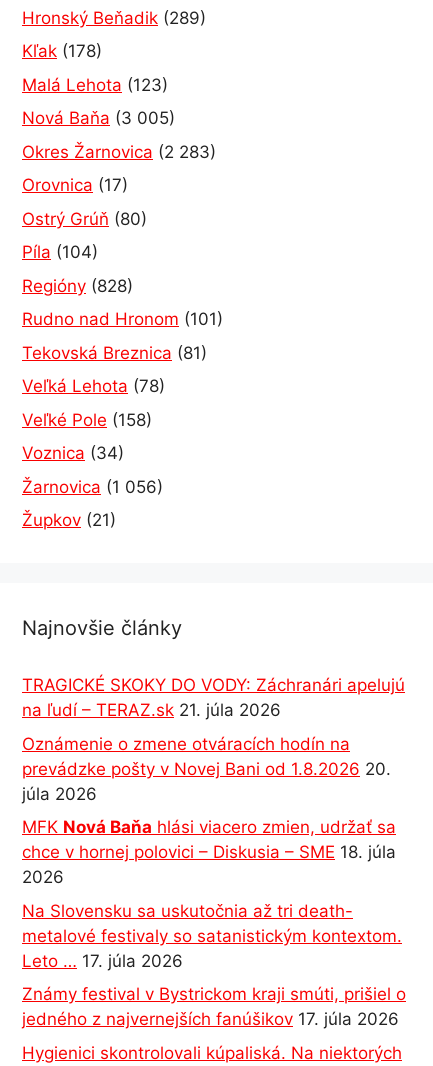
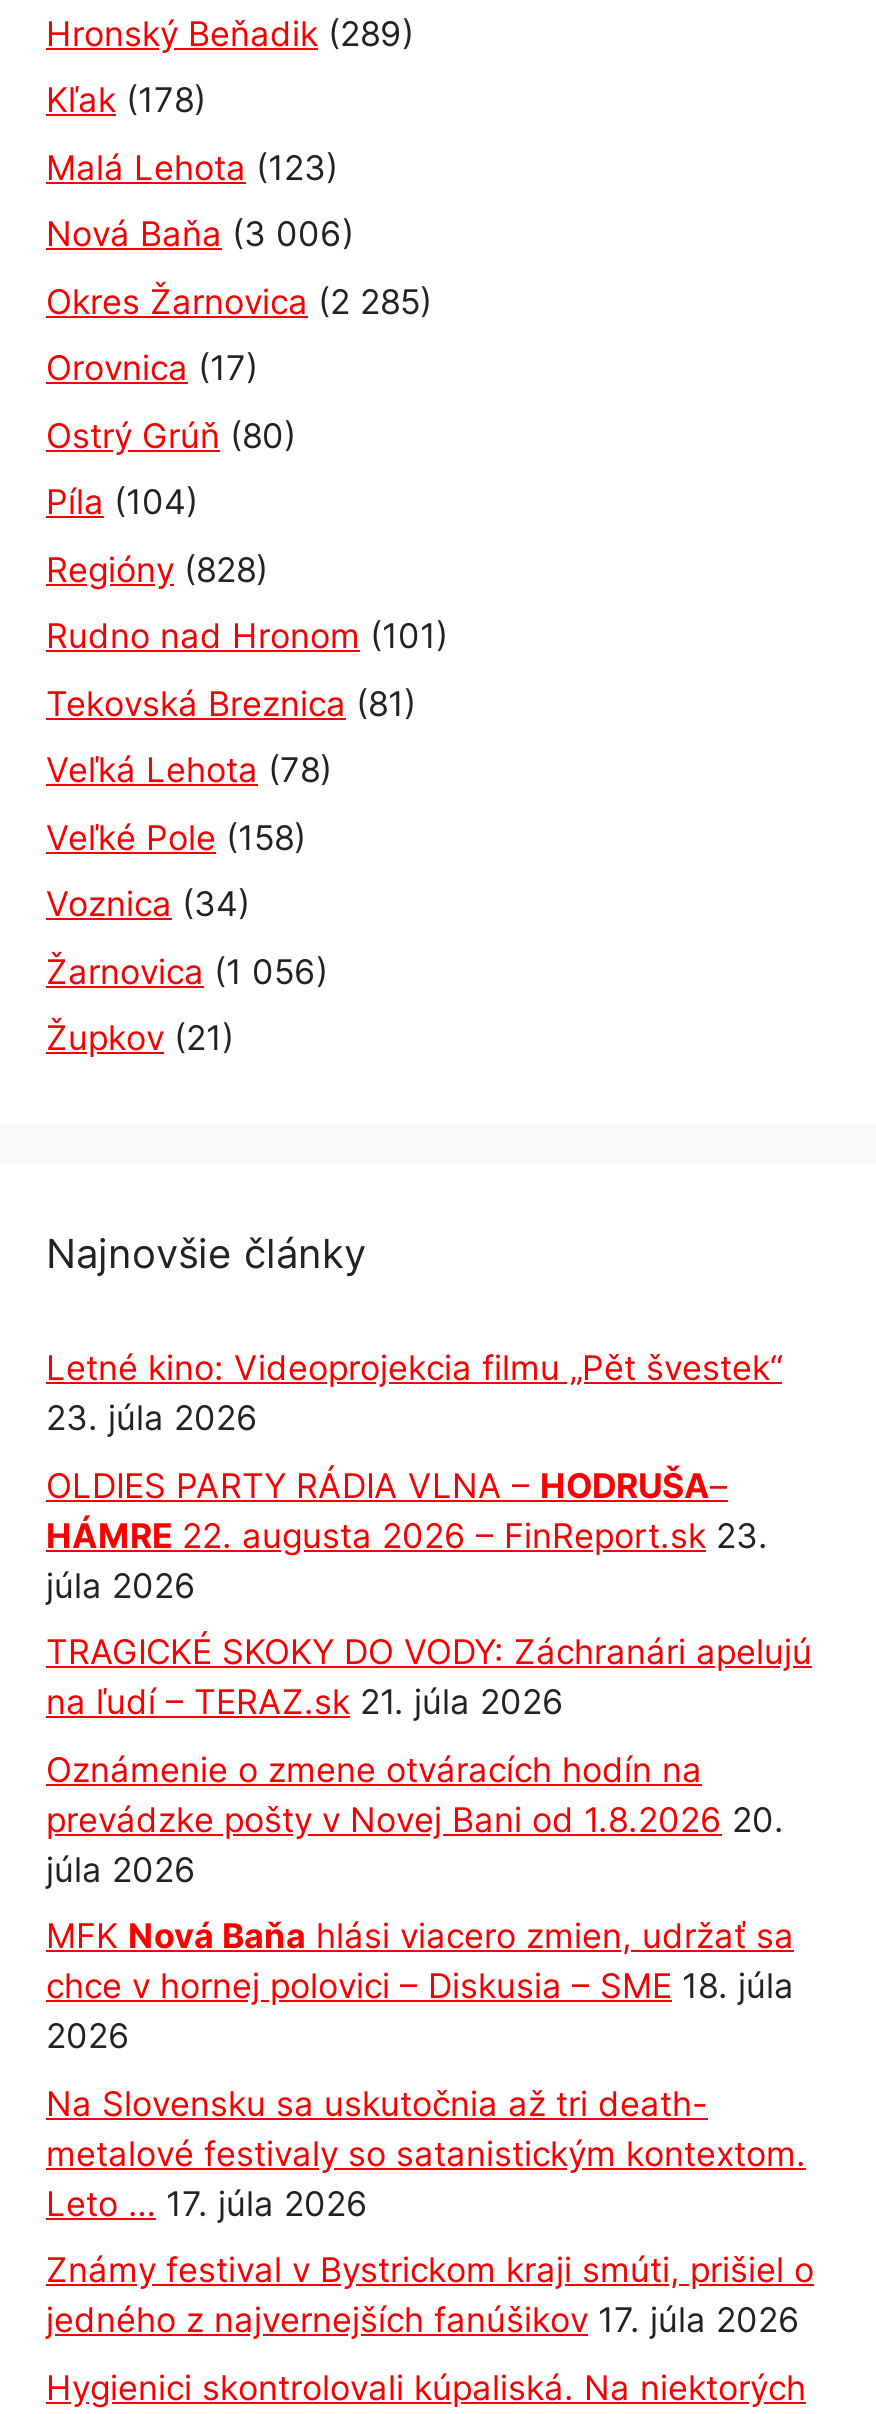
- Nová Baňa (3 005)
+ Nová Baňa (3 006)

- Okres Žarnovica (2 283)
+ Okres Žarnovica (2 285)

+ Letné kino: Videoprojekcia filmu „Pět švestek“
+ 23. júla 2026
+ OLDIES PARTY RÁDIA VLNA – HODRUŠA–
+ HÁMRE 22. augusta 2026 – FinReport.sk 23.
+ júla 2026
